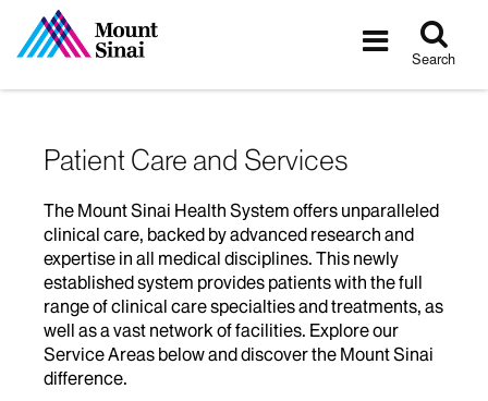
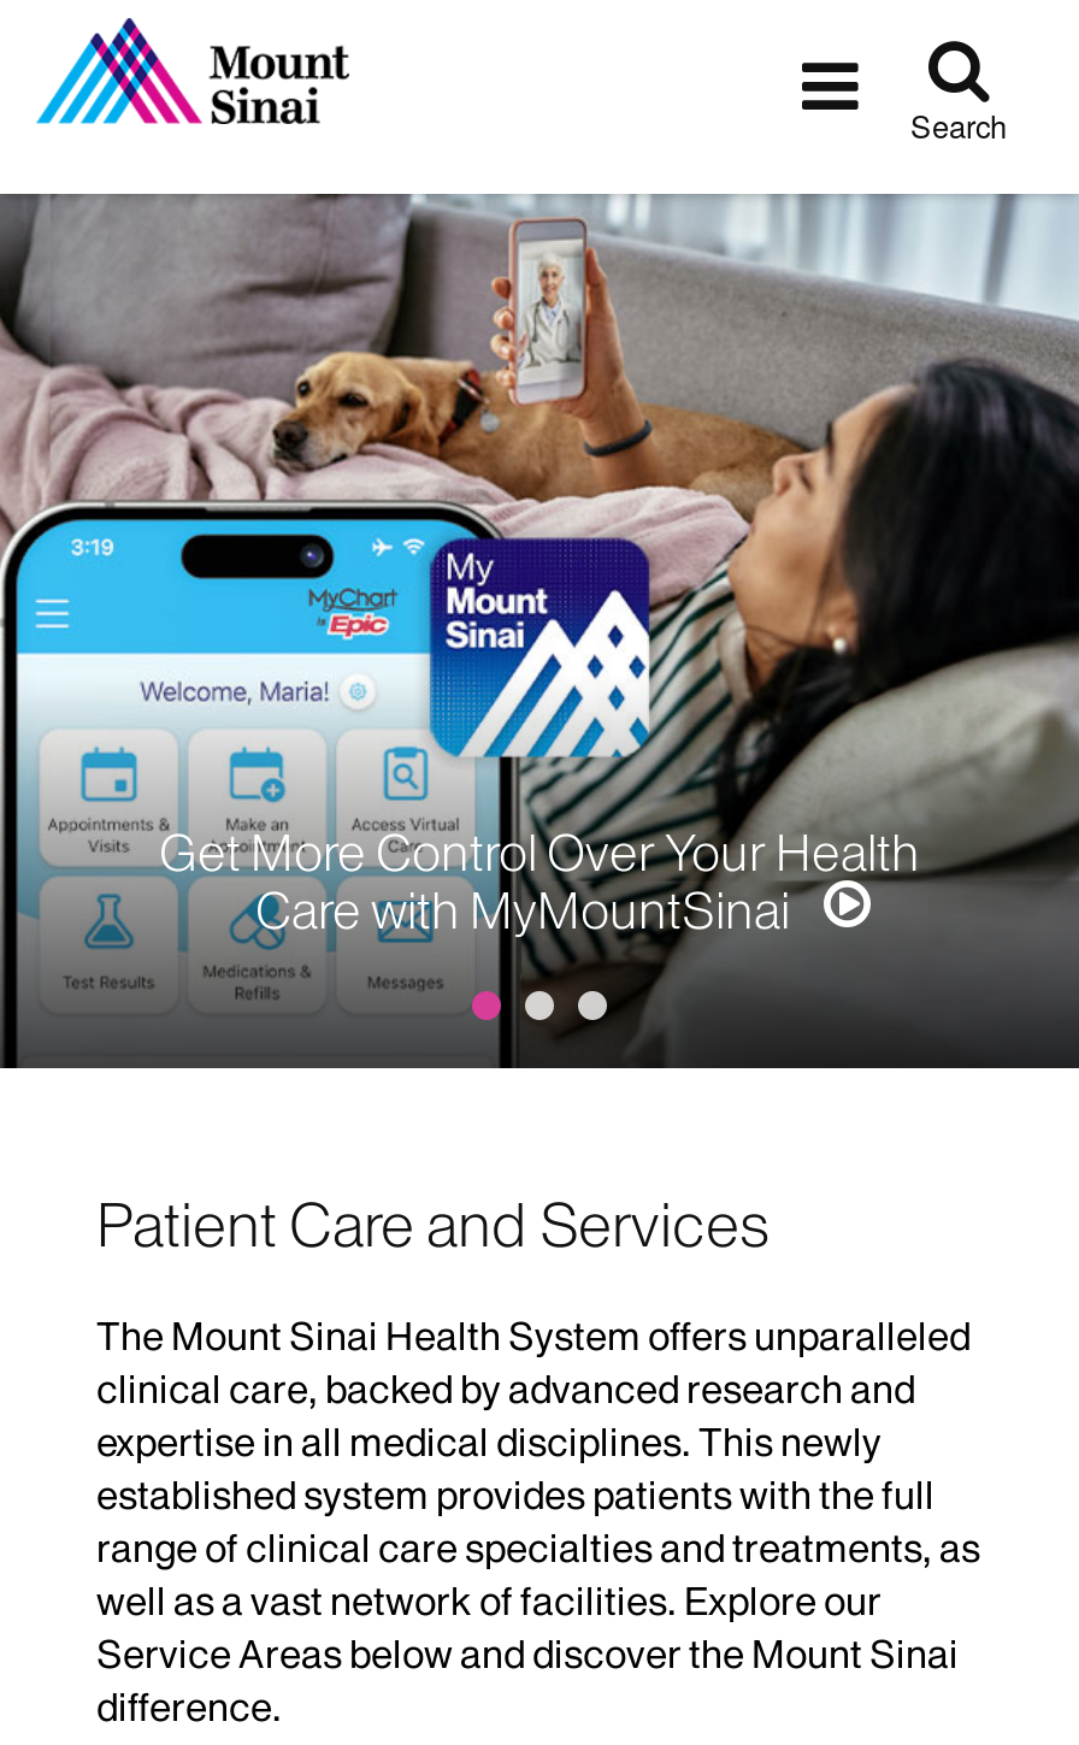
+ [image]
+ Get More Control Over Your Health
+ Care with MyMountSinai
